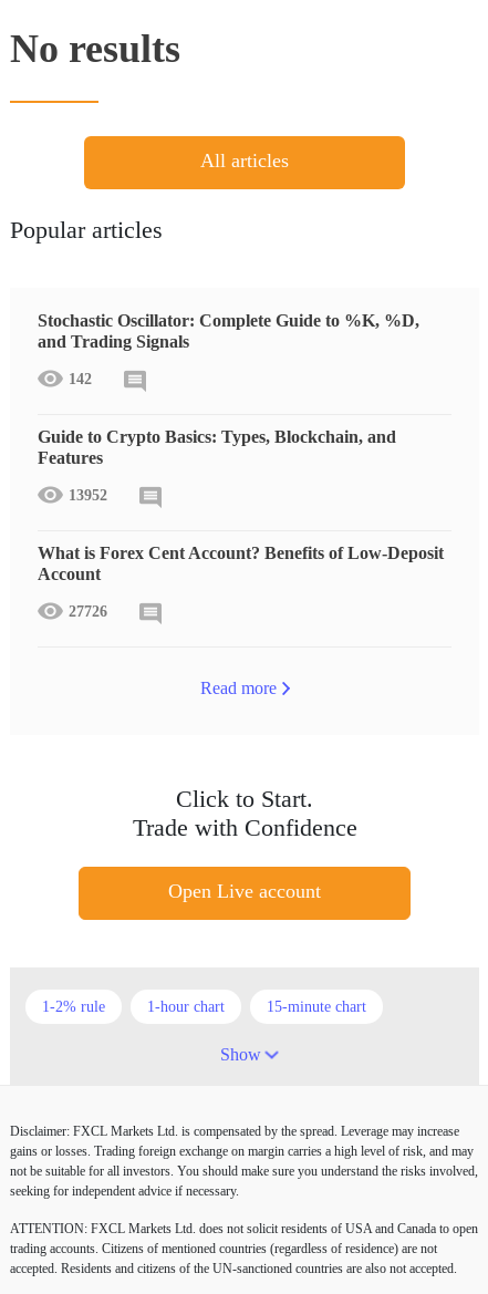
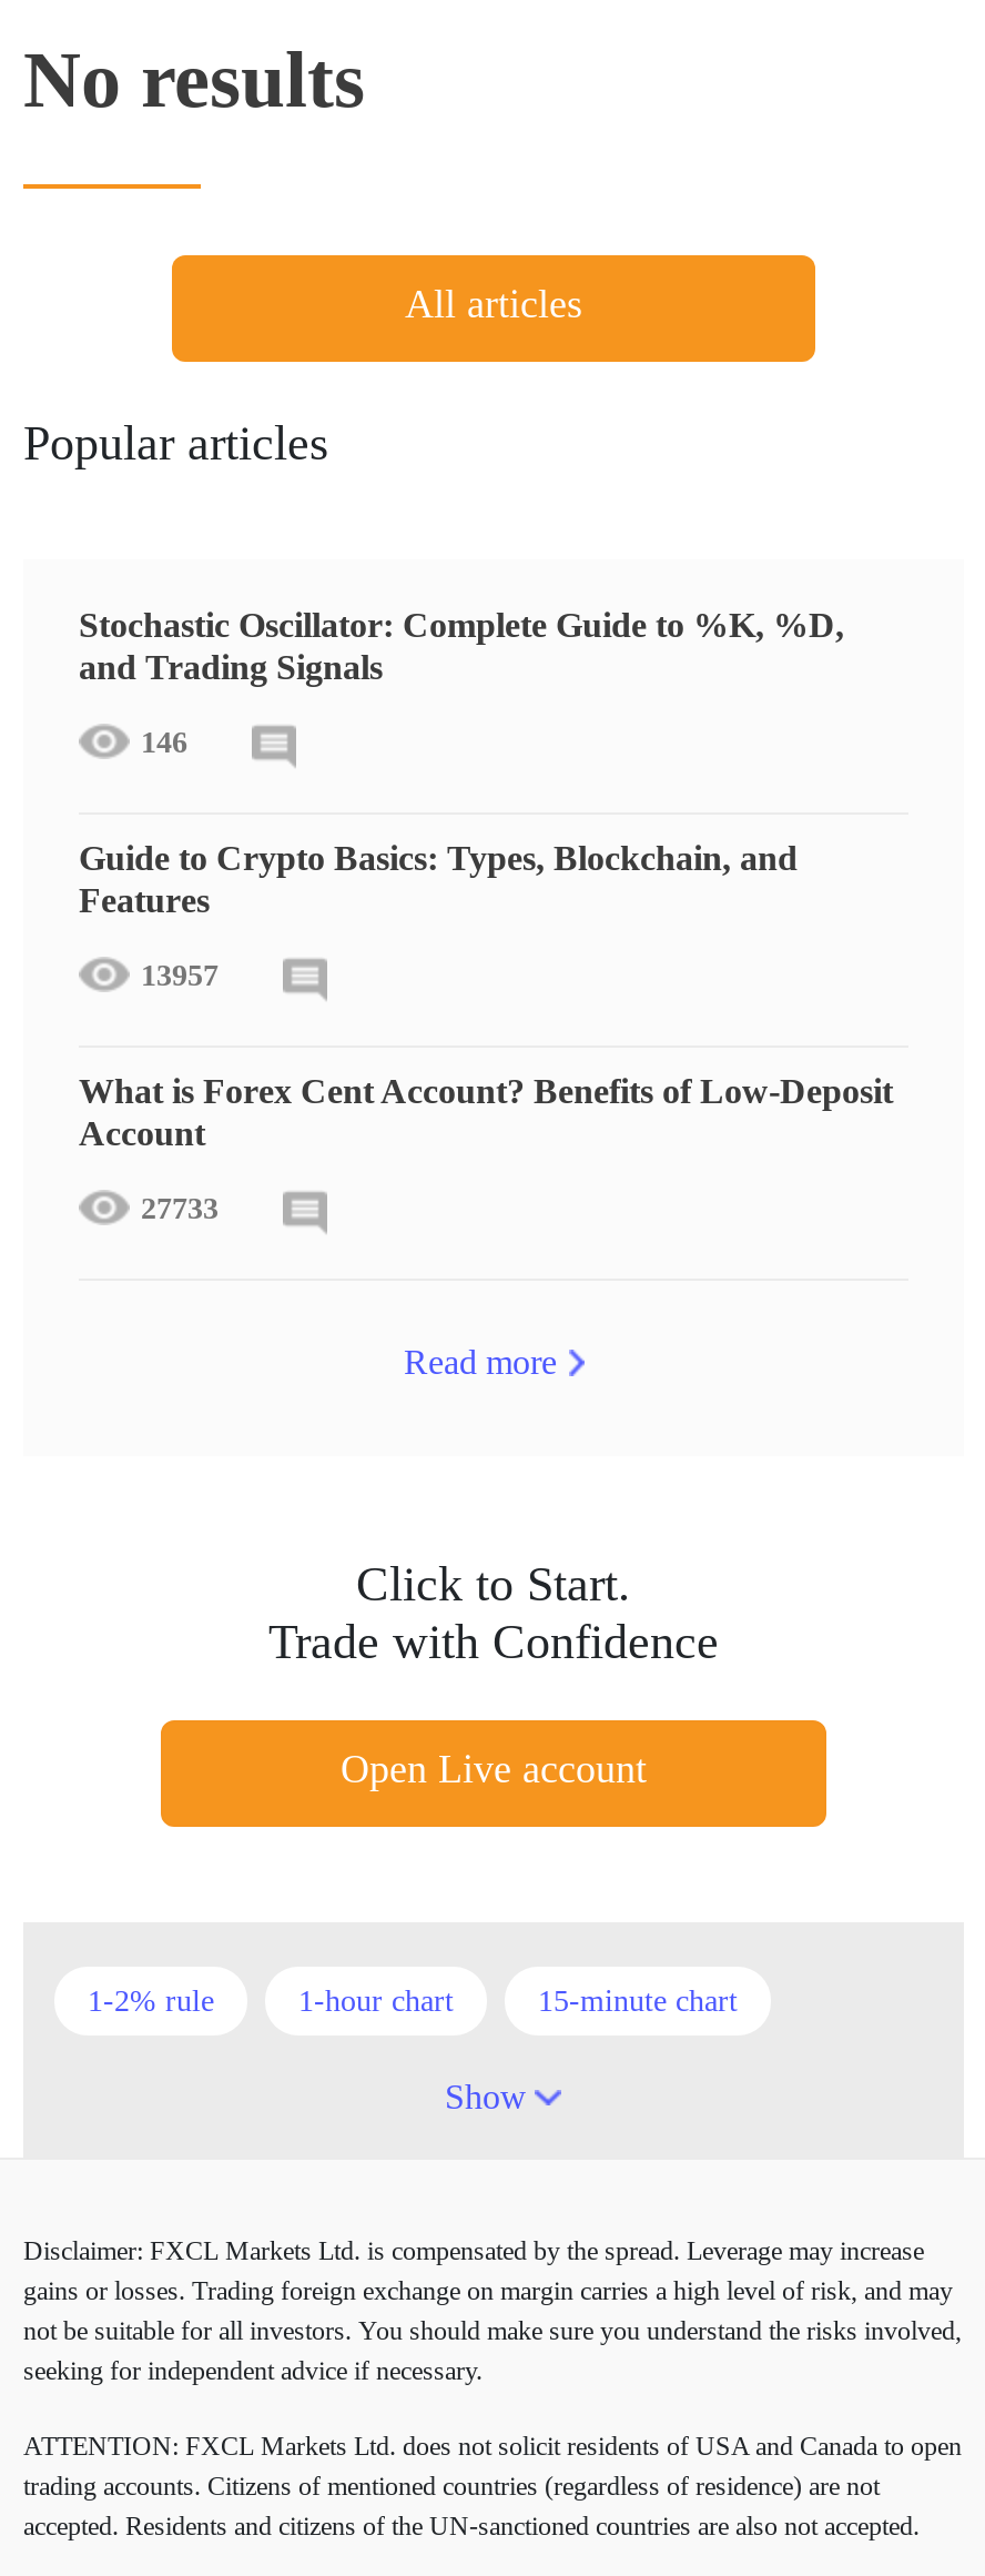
- 142
+ 146

- 13952
+ 13957

- 27726
+ 27733
